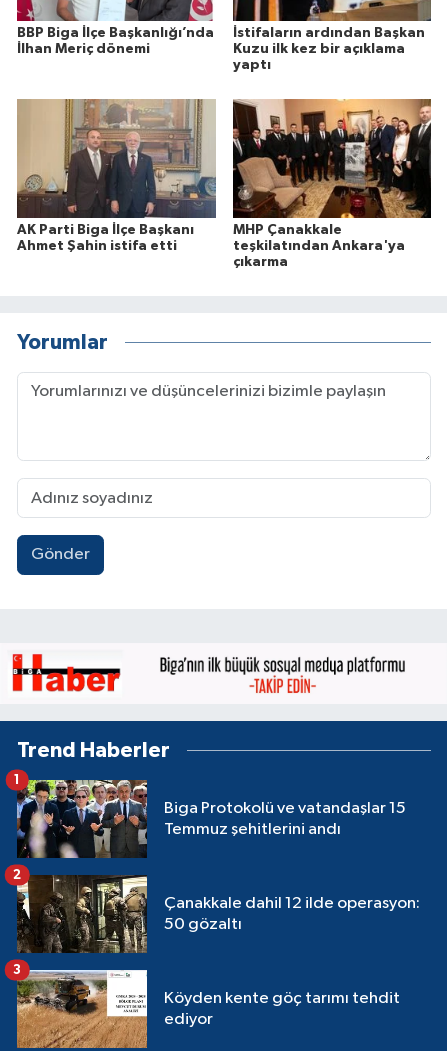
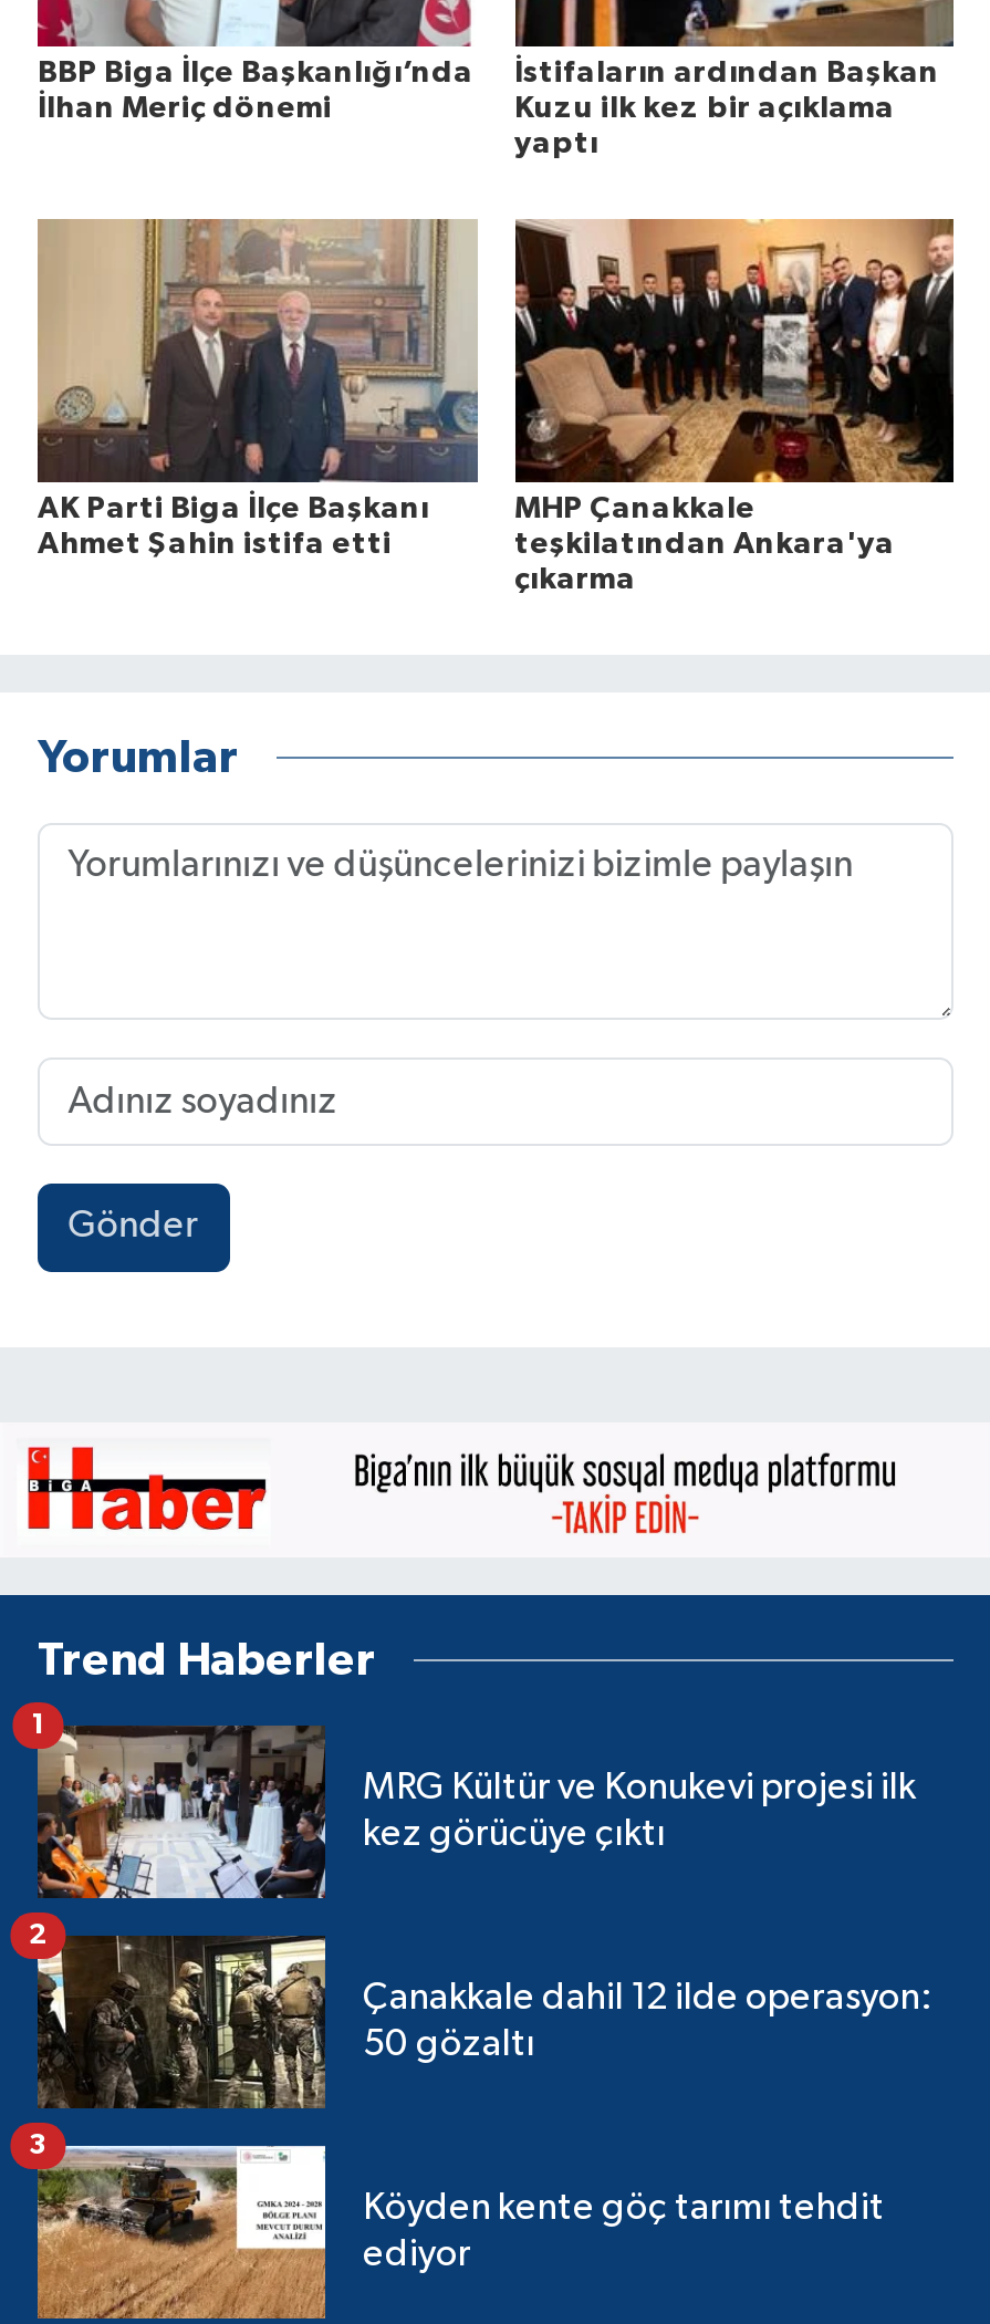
- [image]
- Biga Protokolü ve vatandaşlar 15
- Temmuz şehitlerini andı
+ [image]
+ MRG Kültür ve Konukevi projesi ilk
+ kez görücüye çıktı
